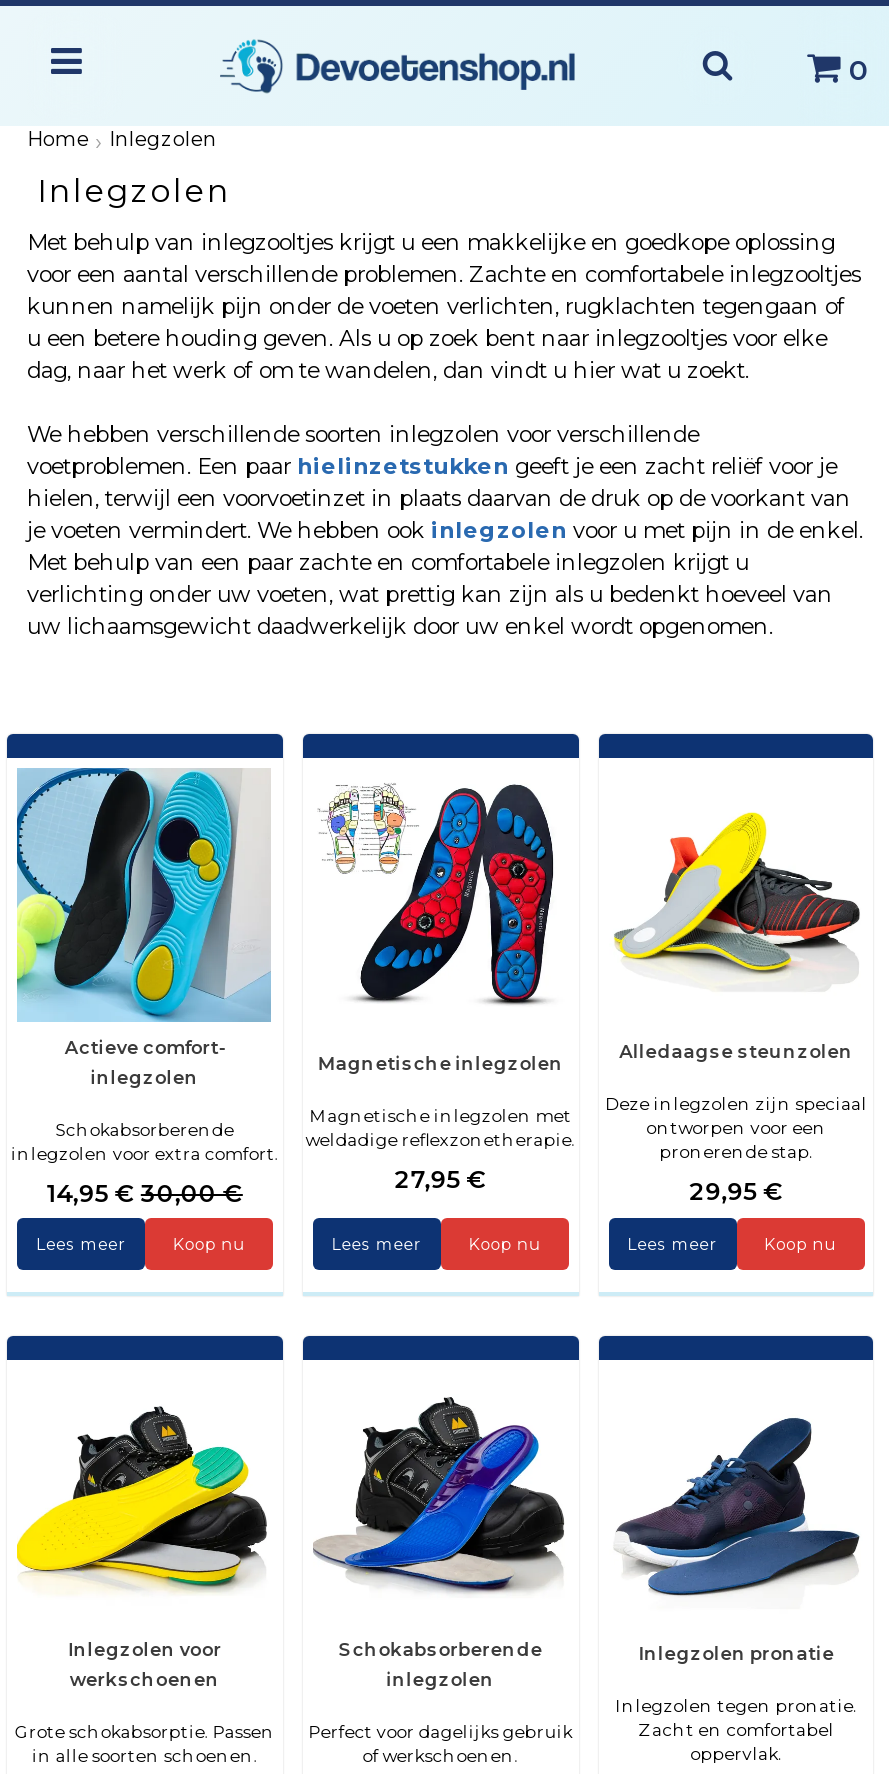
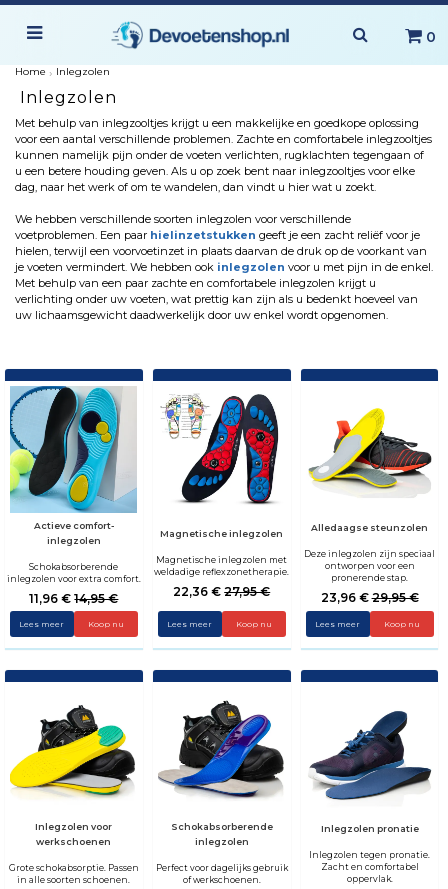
- 27,95 €
+ 22,36 €27,95 €

- 14,95 €30,00 €
+ 11,96 €14,95 €

- 29,95 €
+ 23,96 €29,95 €
